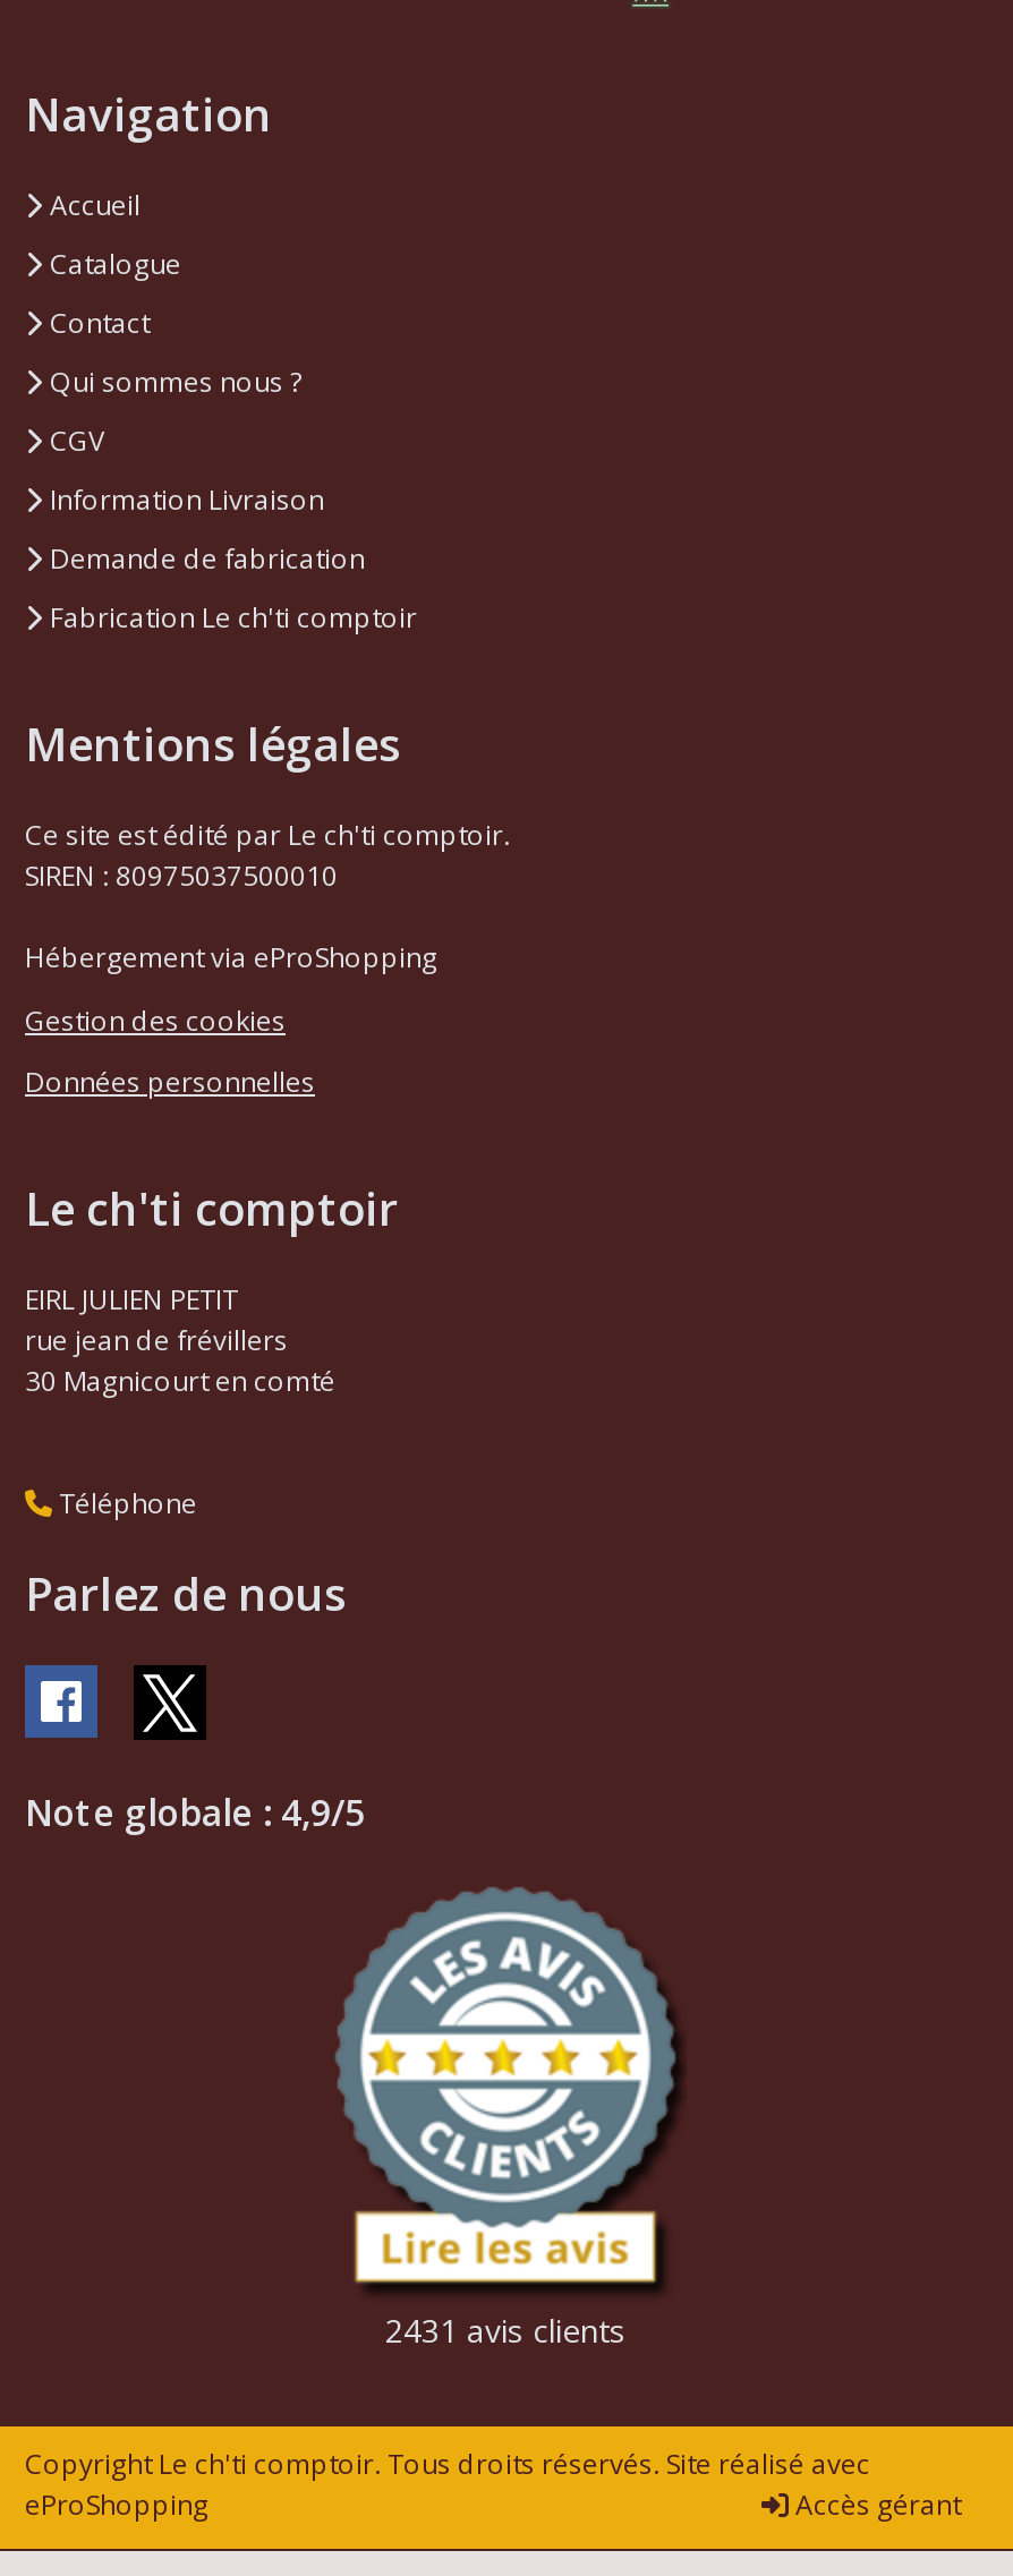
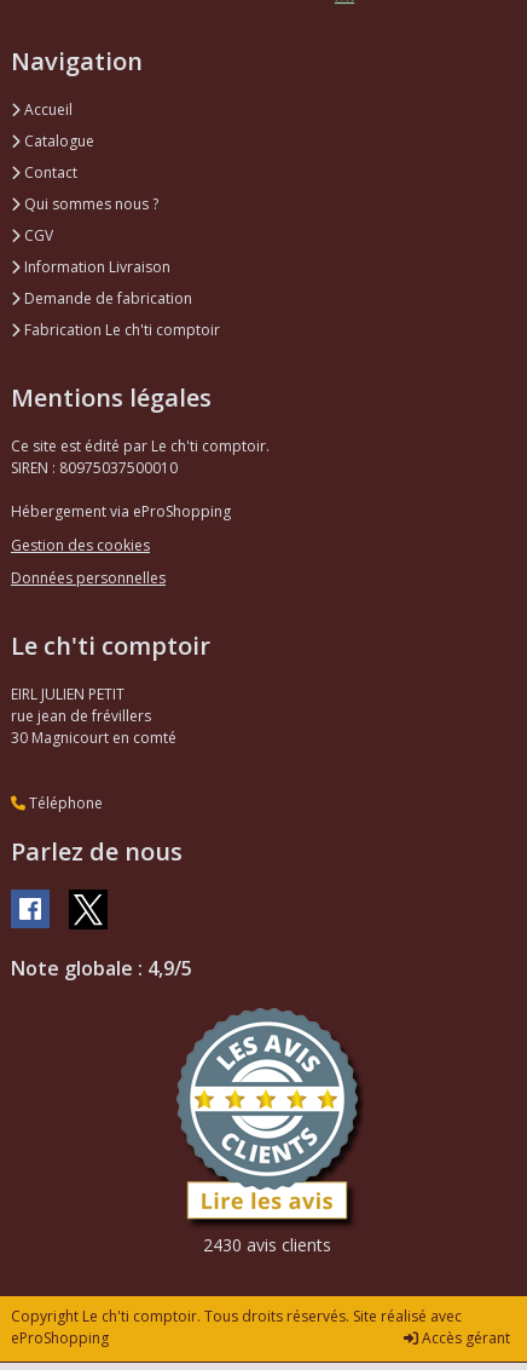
- 2431 avis clients
+ 2430 avis clients
